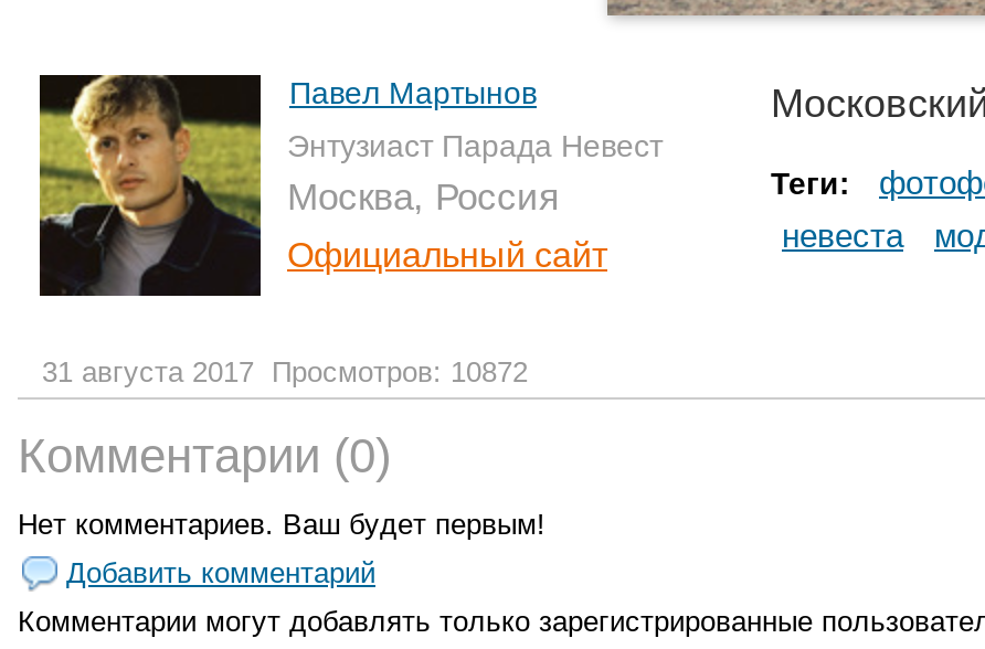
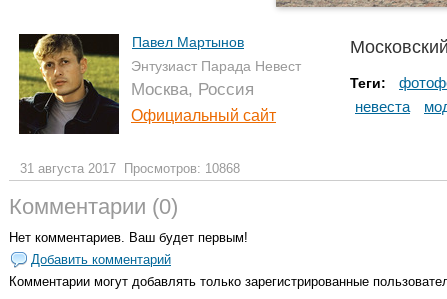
- 31 августа 2017 Просмотров: 10872
+ 31 августа 2017 Просмотров: 10868
